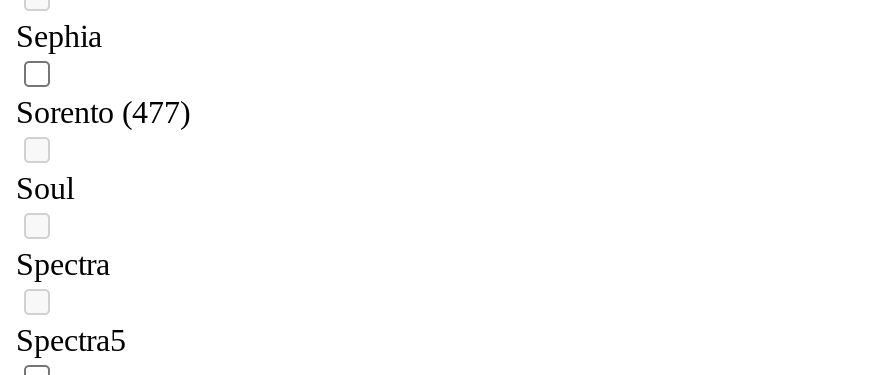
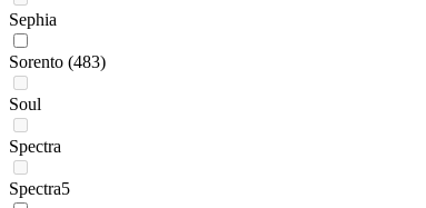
- Sorento (477)
+ Sorento (483)
